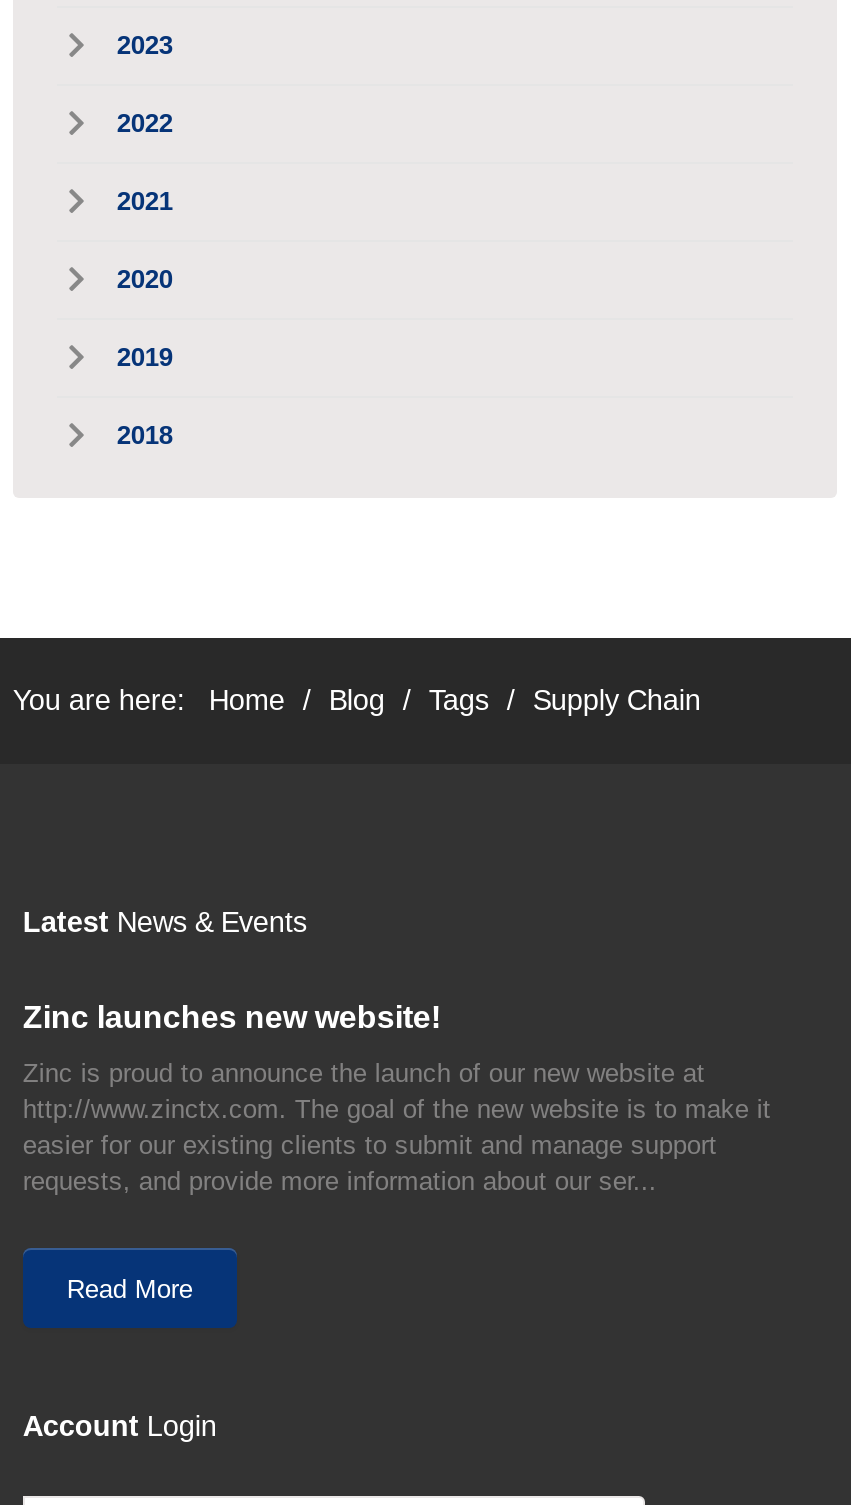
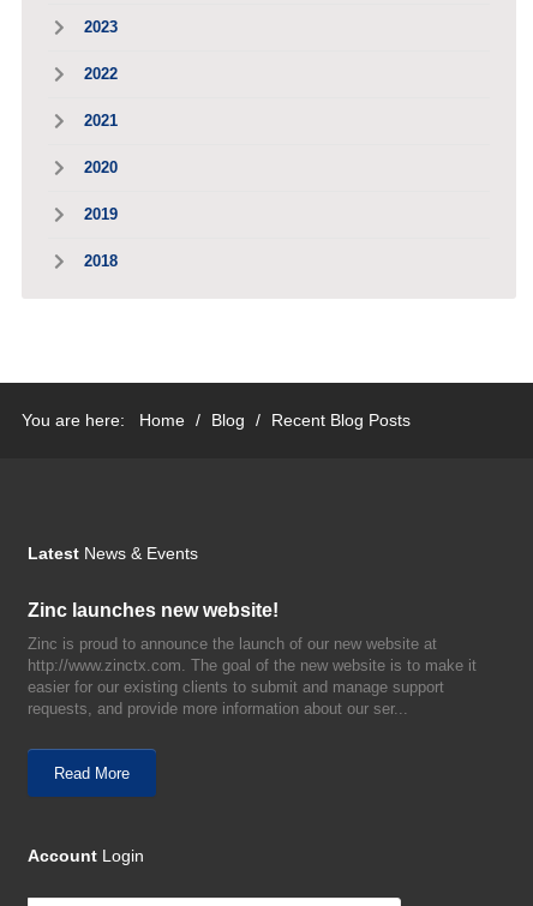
- You are here: Home / Blog / Tags / Supply Chain
+ You are here: Home / Blog / Recent Blog Posts
